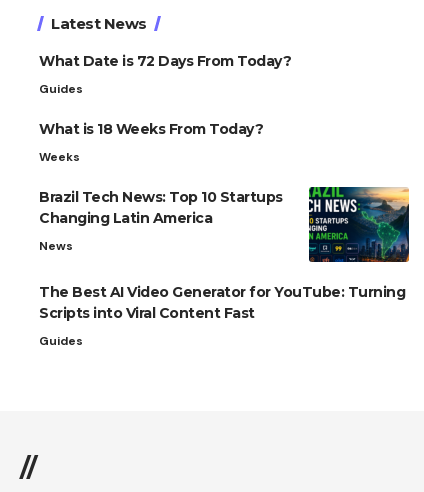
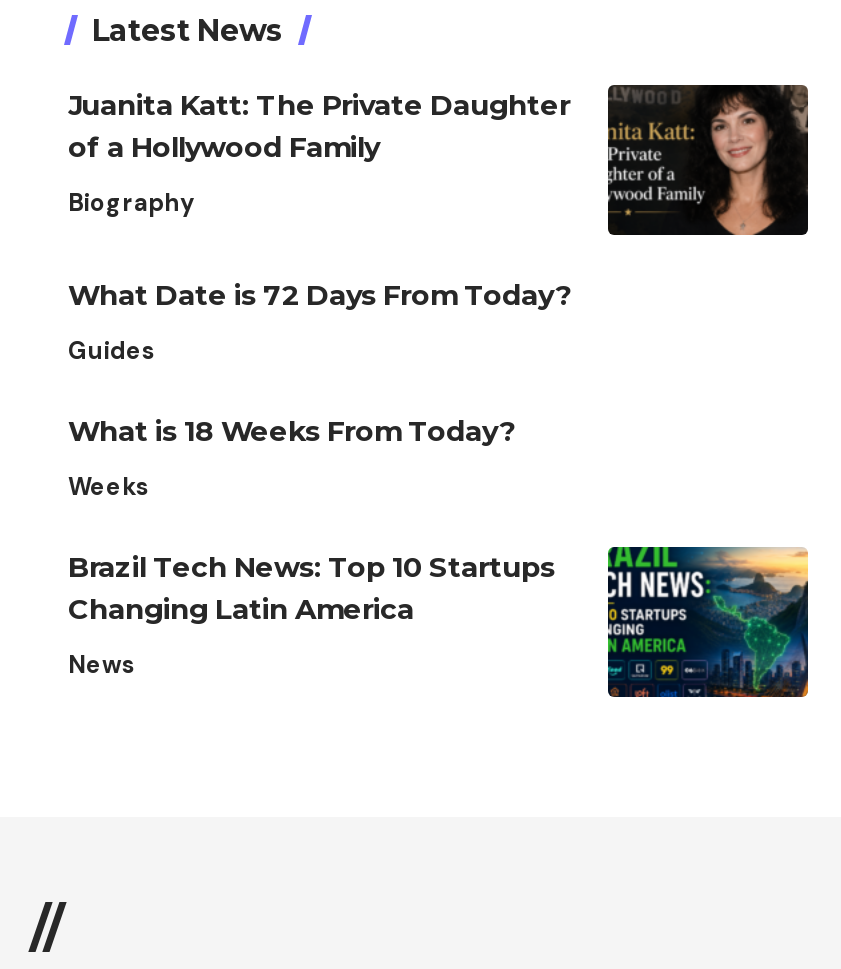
+ [image]
+ Juanita Katt: The Private Daughter
+ of a Hollywood Family
+ Biography

moved down: [image] | What Date is 72 Days From Today? | Guides | What is 18 Weeks From Today? | Weeks | Brazil Tech News: Top 10 Startups | Changing Latin America | News

- The Best AI Video Generator for YouTube: Turning
- Scripts into Viral Content Fast
- Guides
